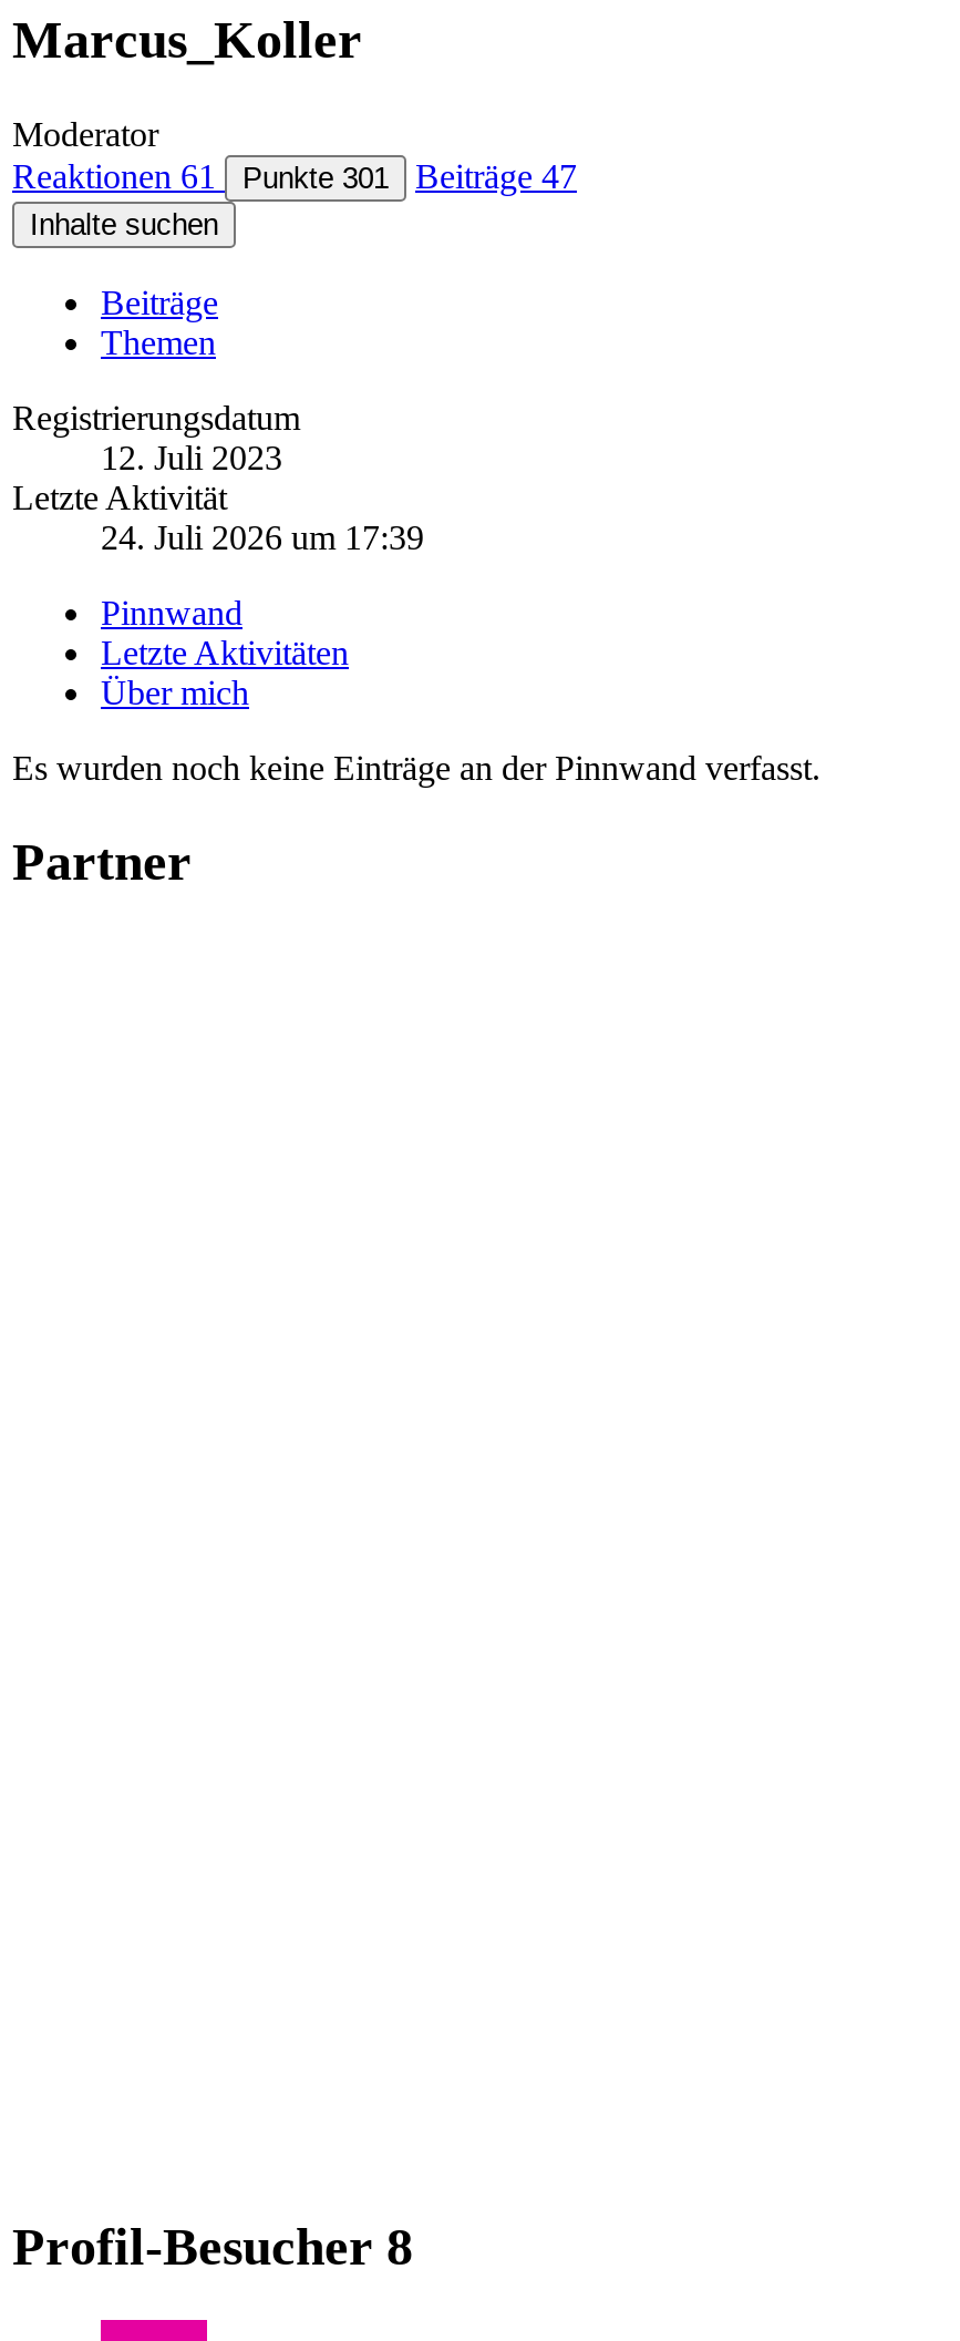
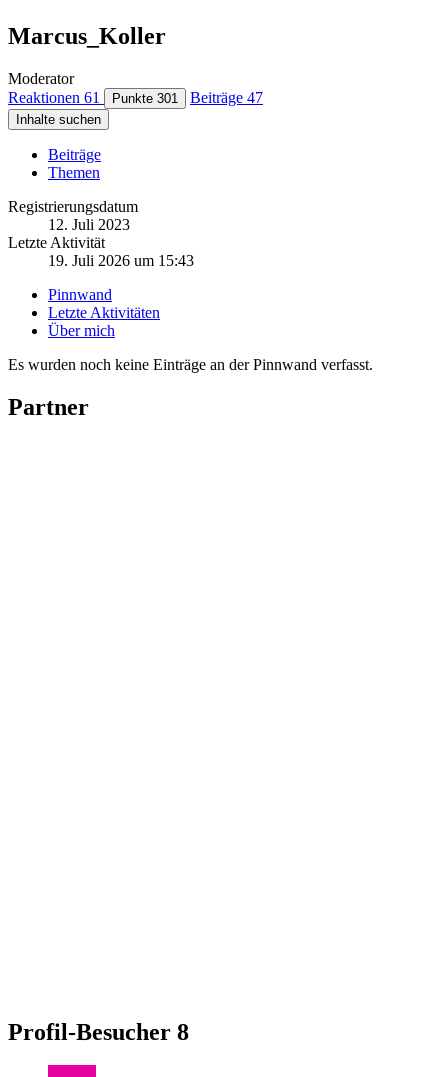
- 24. Juli 2026 um 17:39
+ 19. Juli 2026 um 15:43
